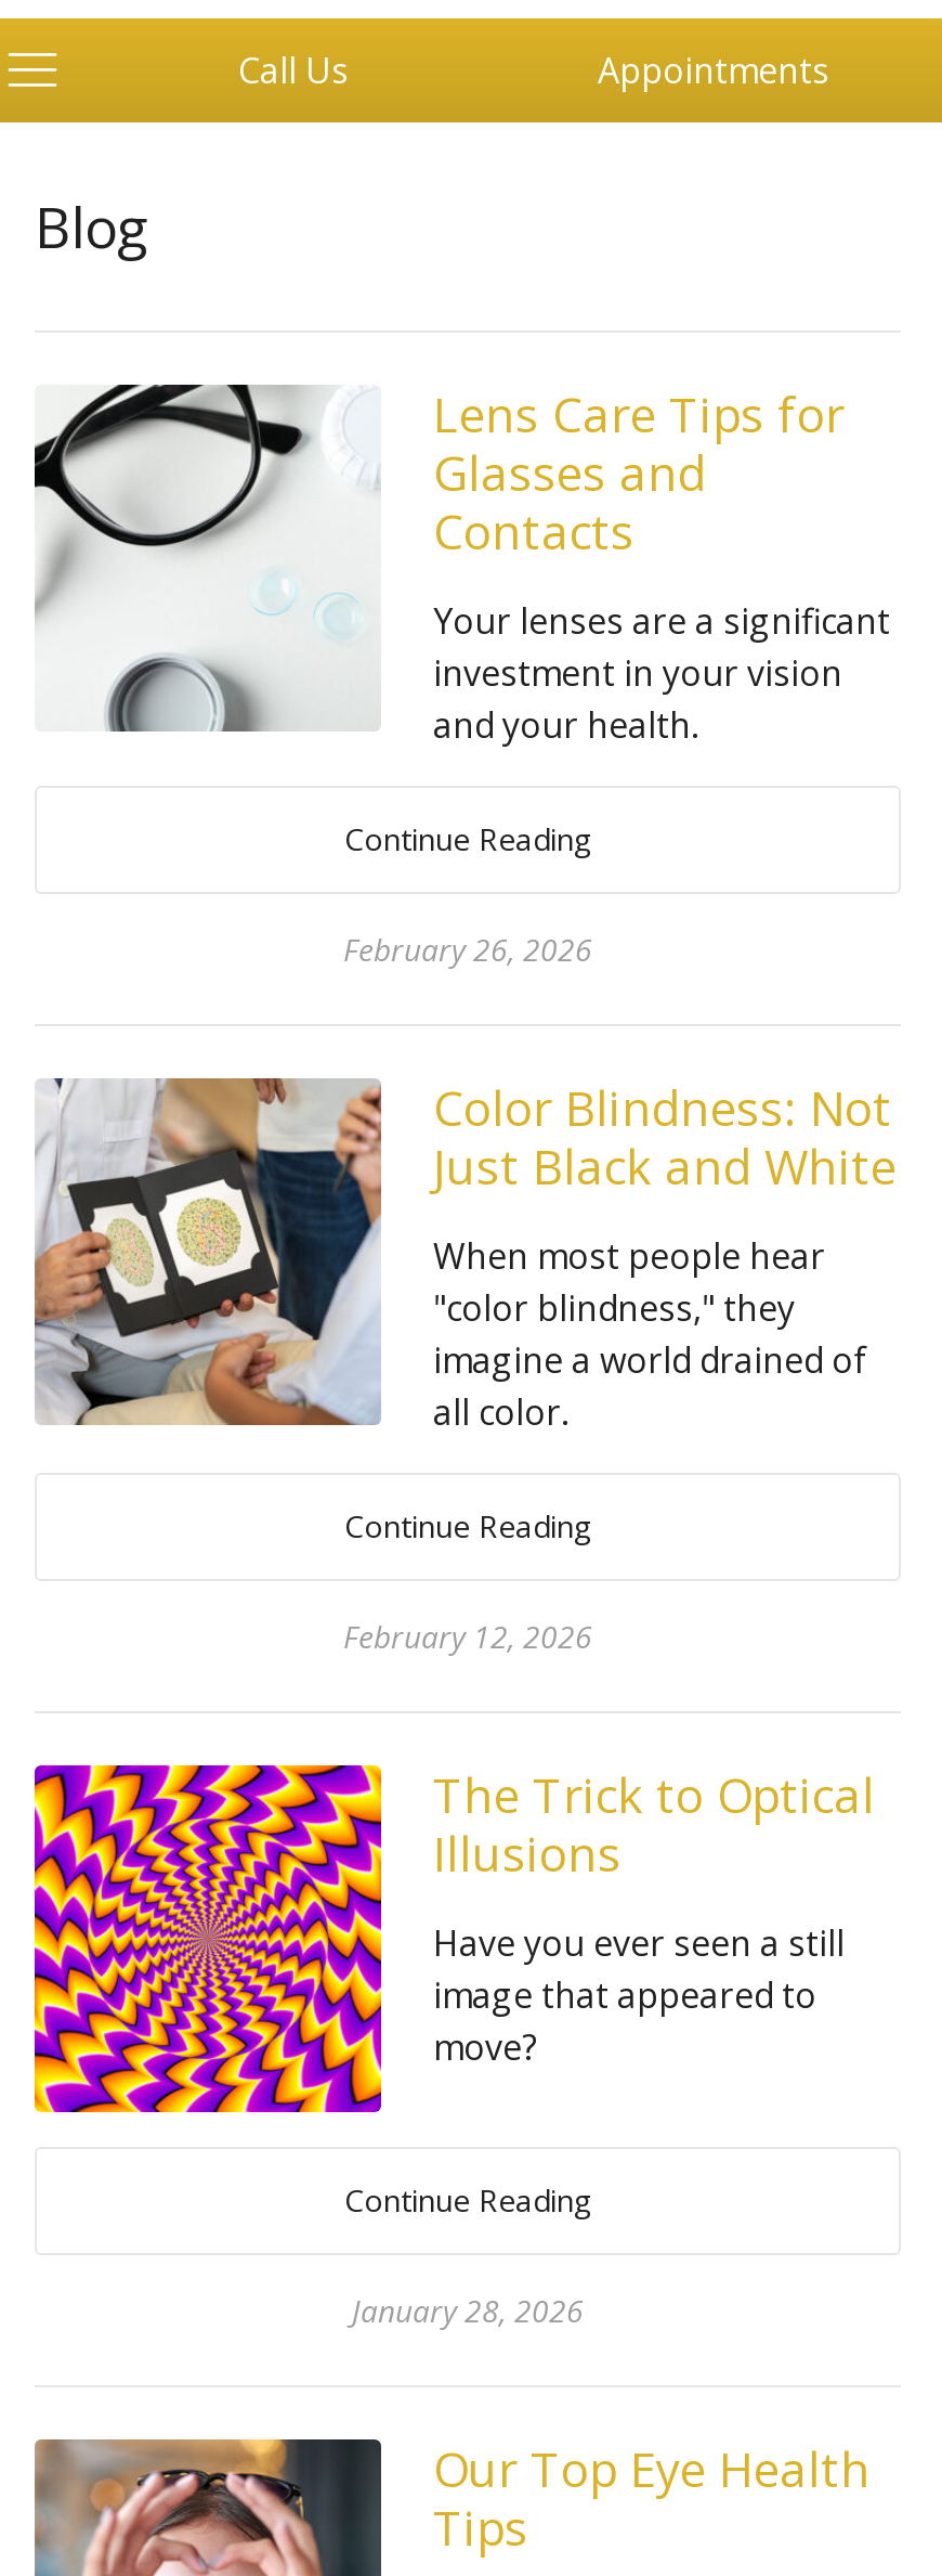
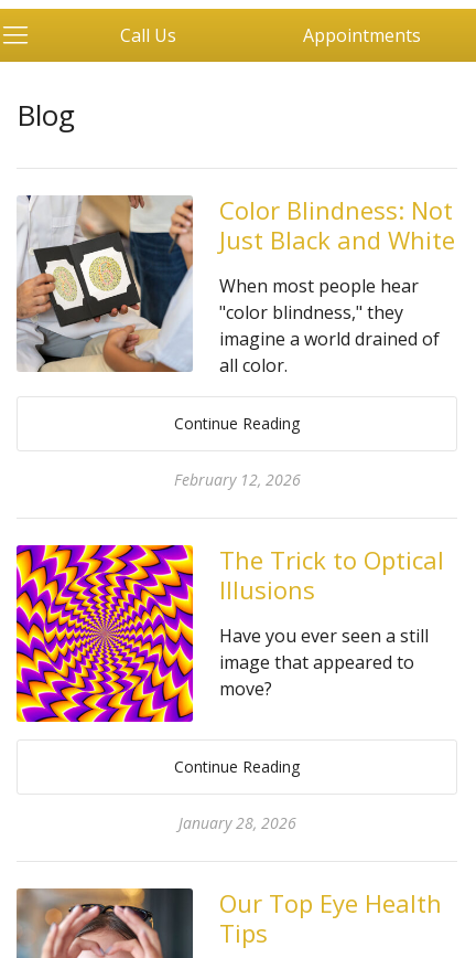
- [image]
- Lens Care Tips for
- Glasses and
- Contacts
- Your lenses are a significant
- investment in your vision
- and your health.
- Continue Reading
- February 26, 2026
